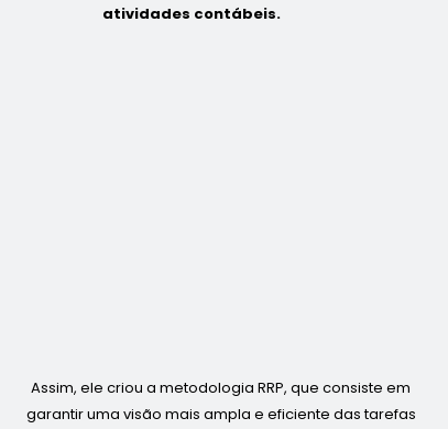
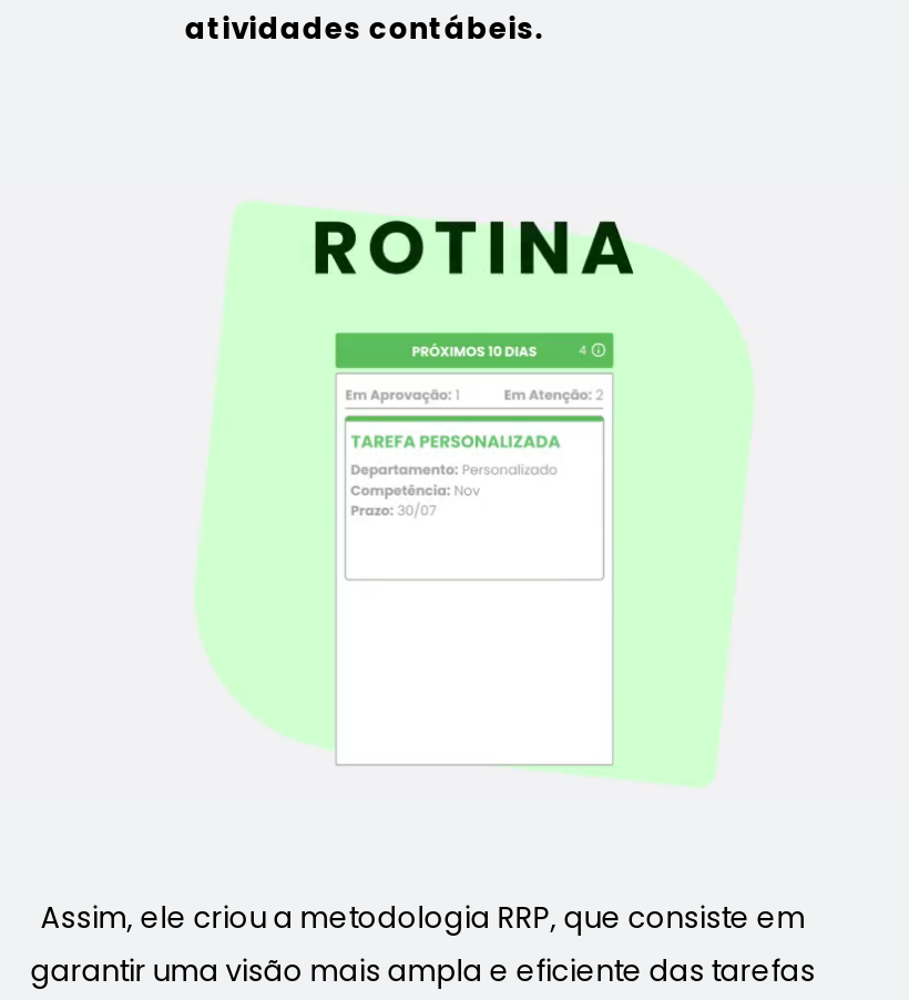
+ [image]
